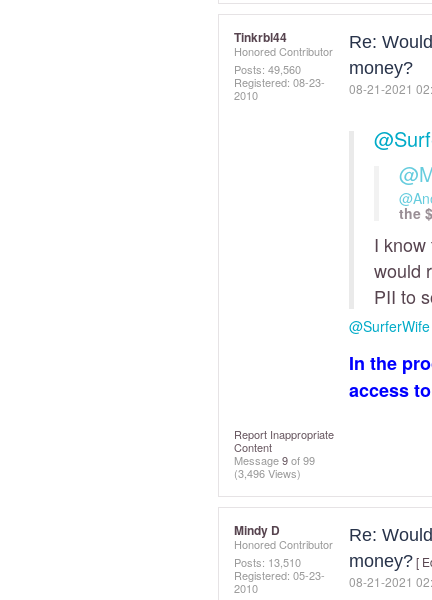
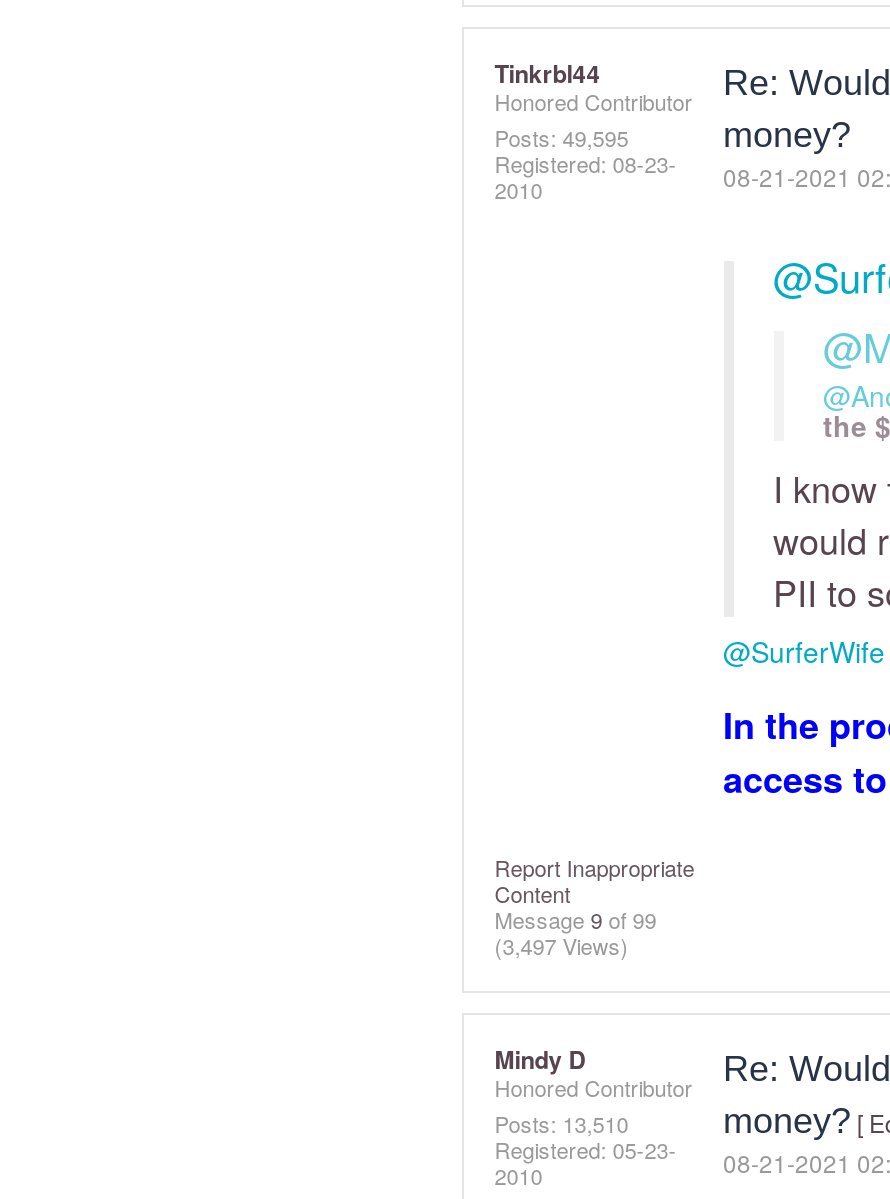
- Posts: 49,560
+ Posts: 49,595

- (3,496 Views)
+ (3,497 Views)
